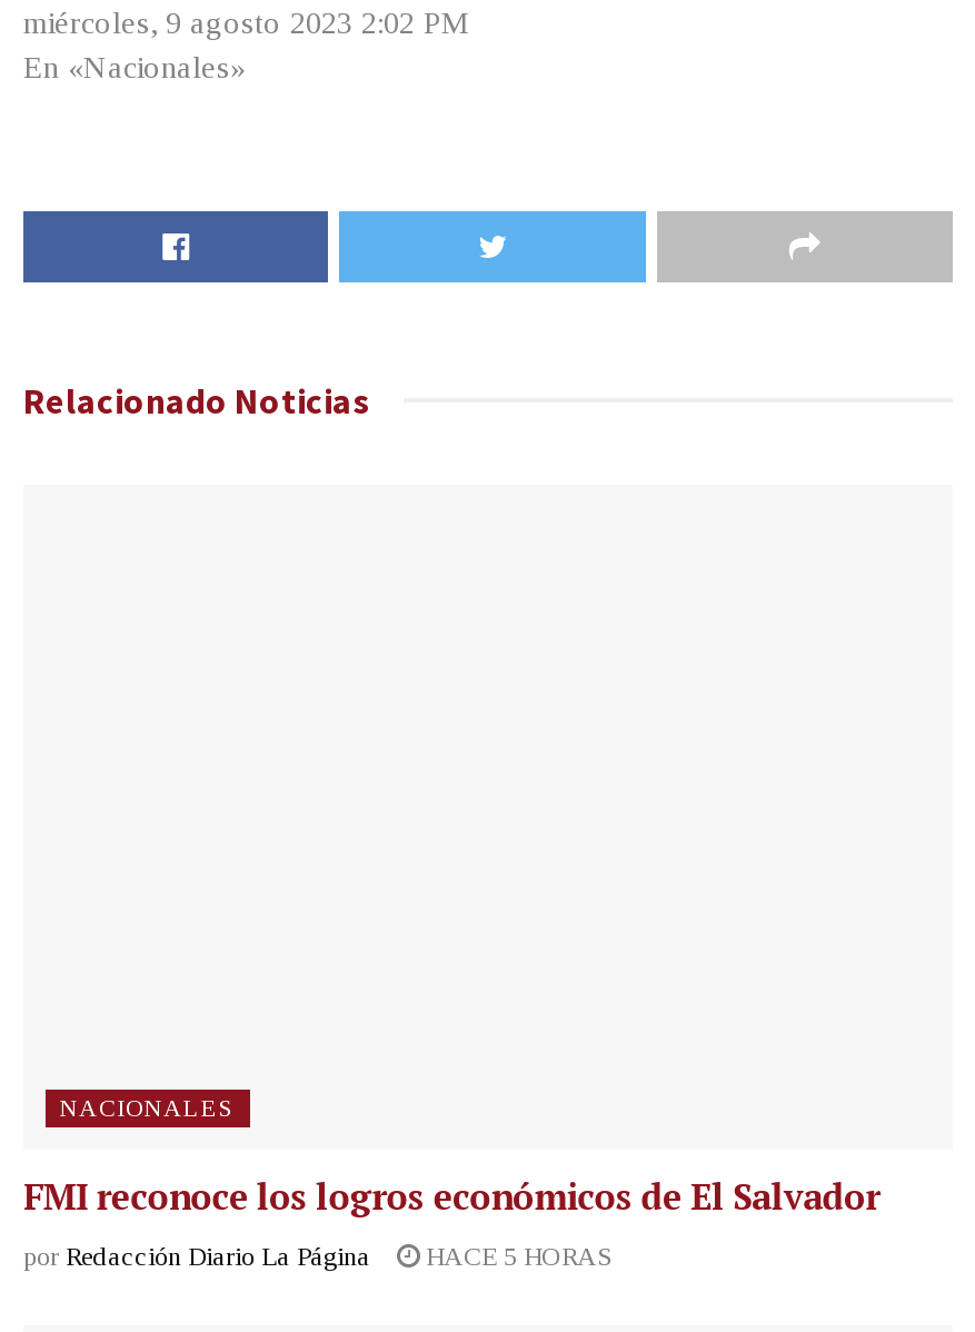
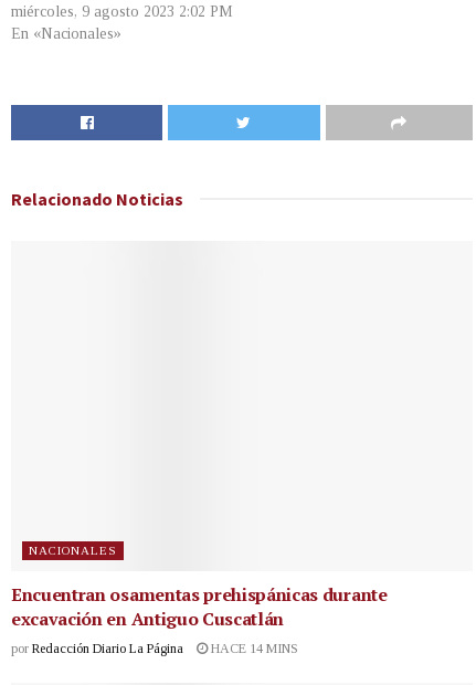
- FMI reconoce los logros económicos de El Salvador
+ Encuentran osamentas prehispánicas durante
+ excavación en Antiguo Cuscatlán

- por Redacción Diario La Página HACE 5 HORAS
+ por Redacción Diario La Página HACE 14 MINS
